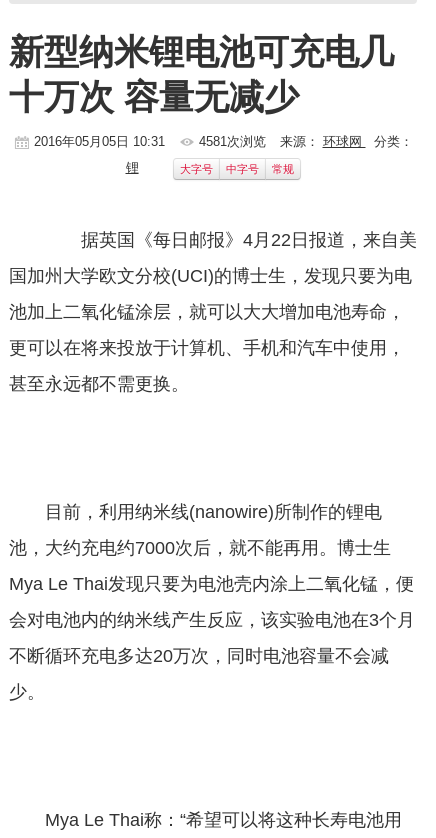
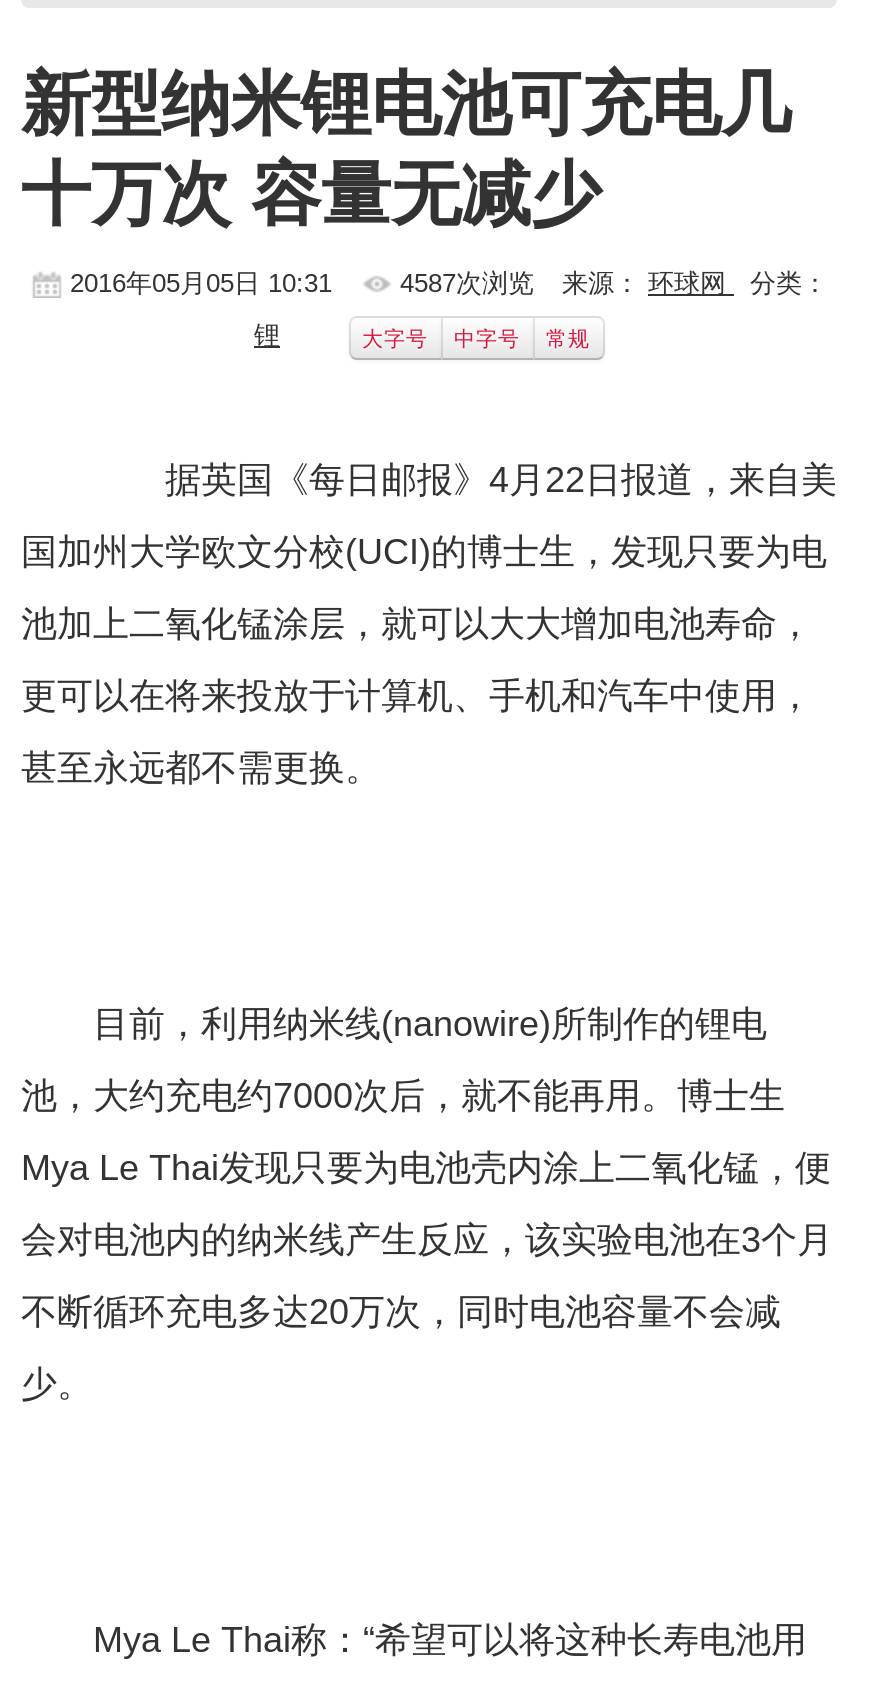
- 4581次浏览
+ 4587次浏览
